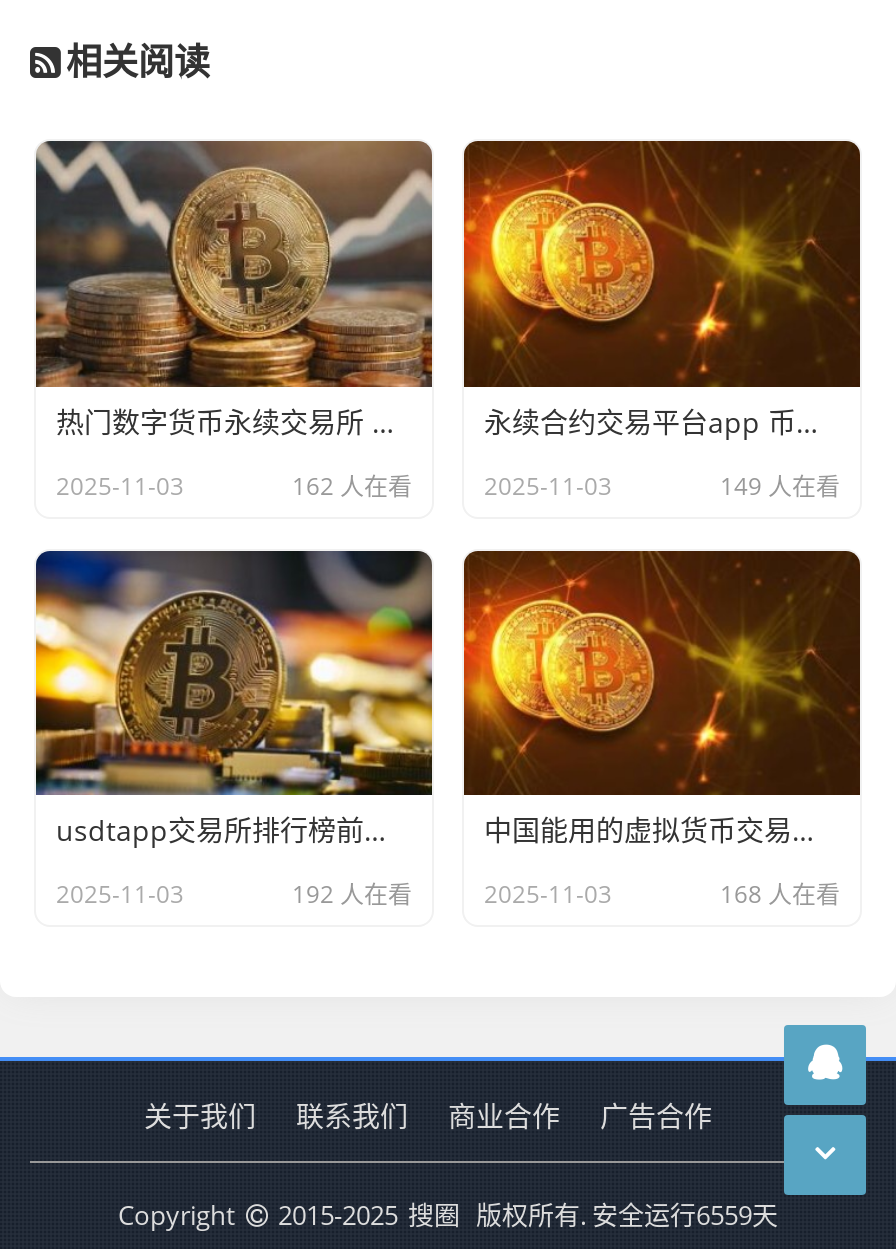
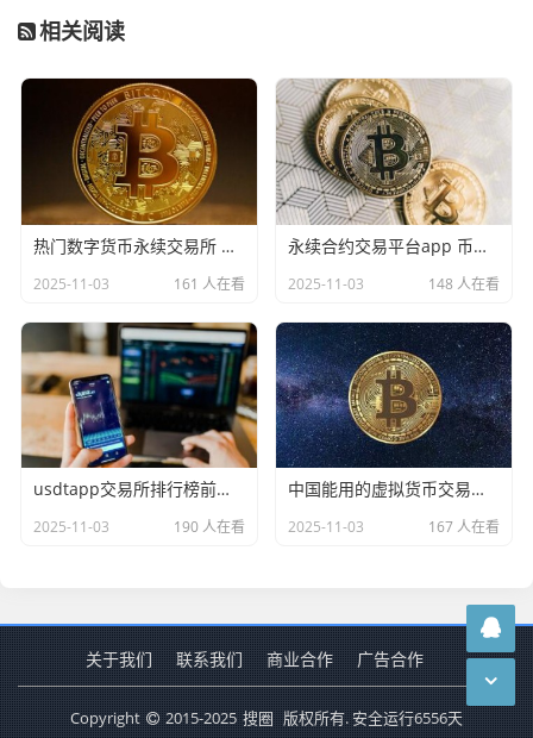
- [image]
- 162 人在看
+ [image]
+ 161 人在看

- [image]
- 149 人在看
+ [image]
+ 148 人在看

- [image]
+ [image]

- [image]
+ [image]

- 192 人在看
+ 190 人在看

- 168 人在看
+ 167 人在看

- 2015-2025 搜圈 版权所有. 安全运行6559天
+ 2015-2025 搜圈 版权所有. 安全运行6556天
